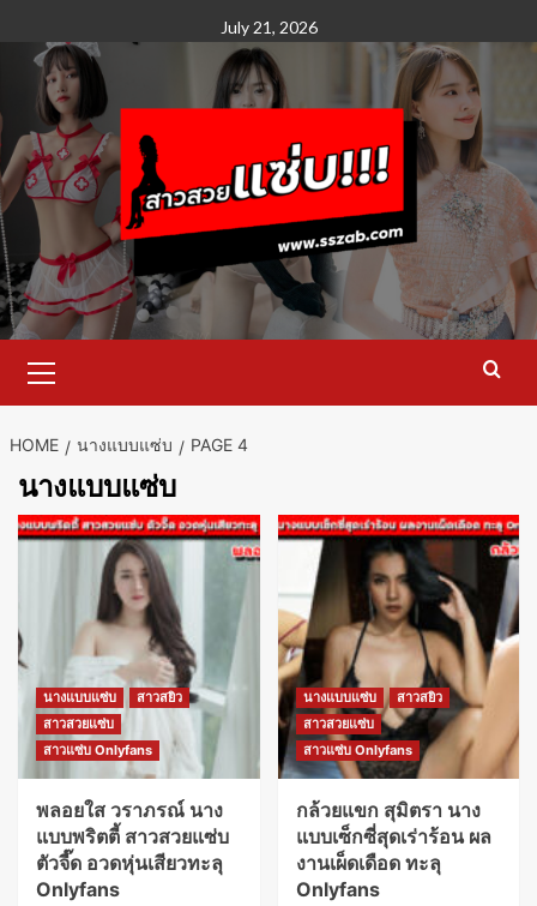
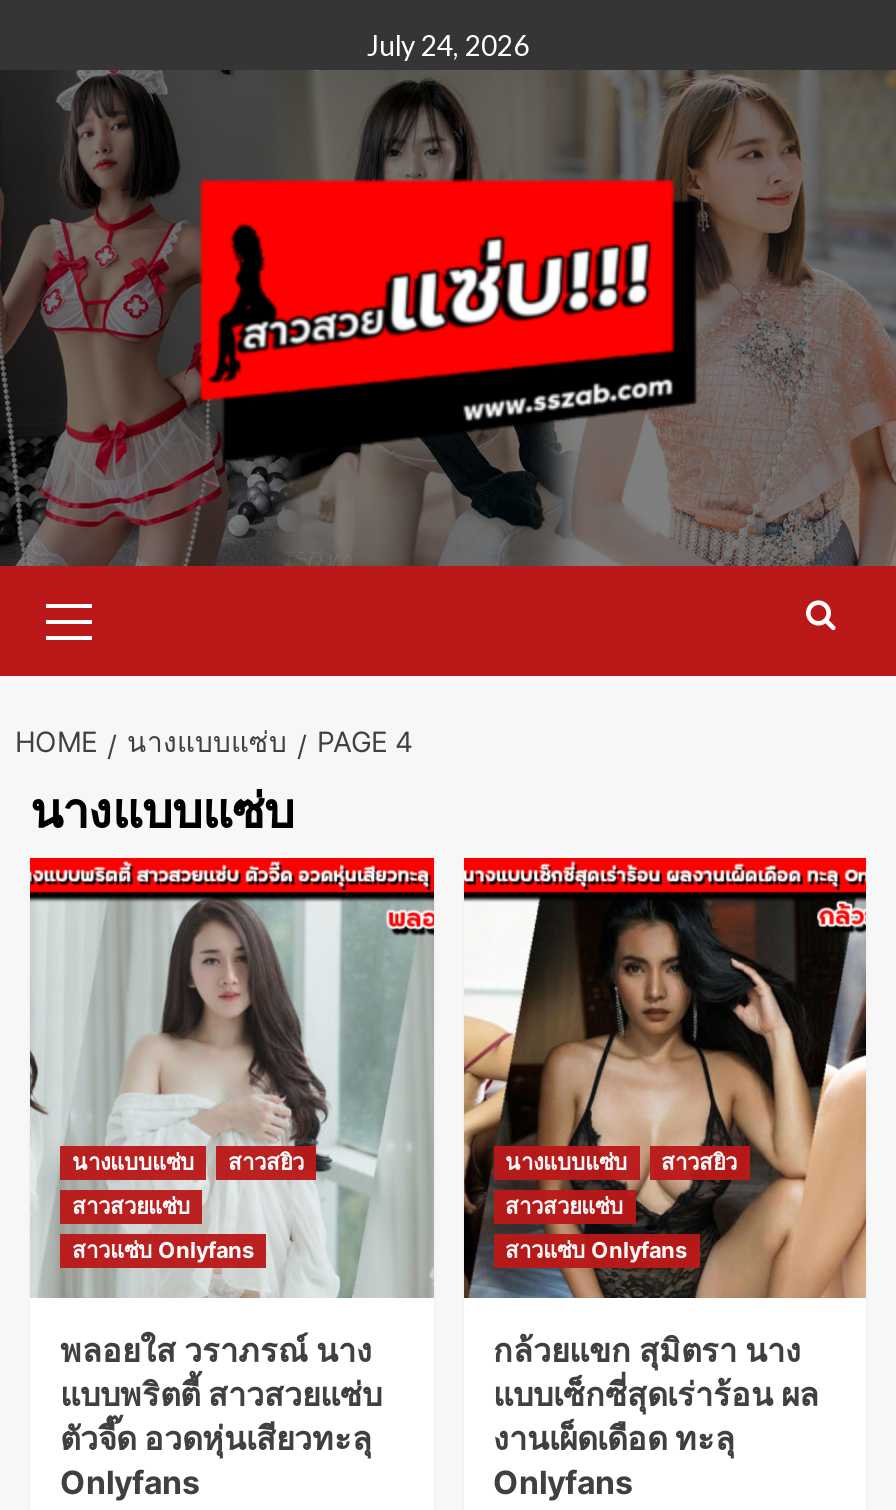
- July 21, 2026
+ July 24, 2026
